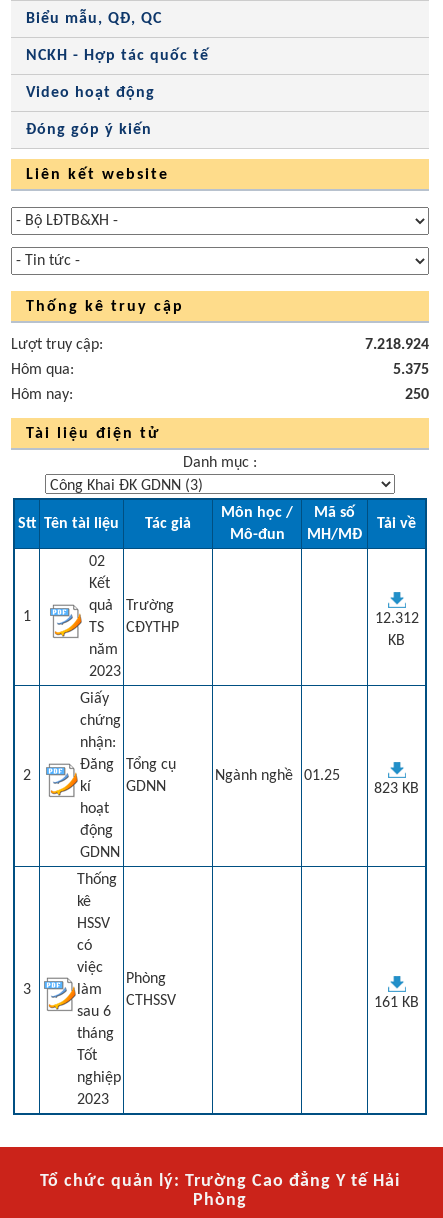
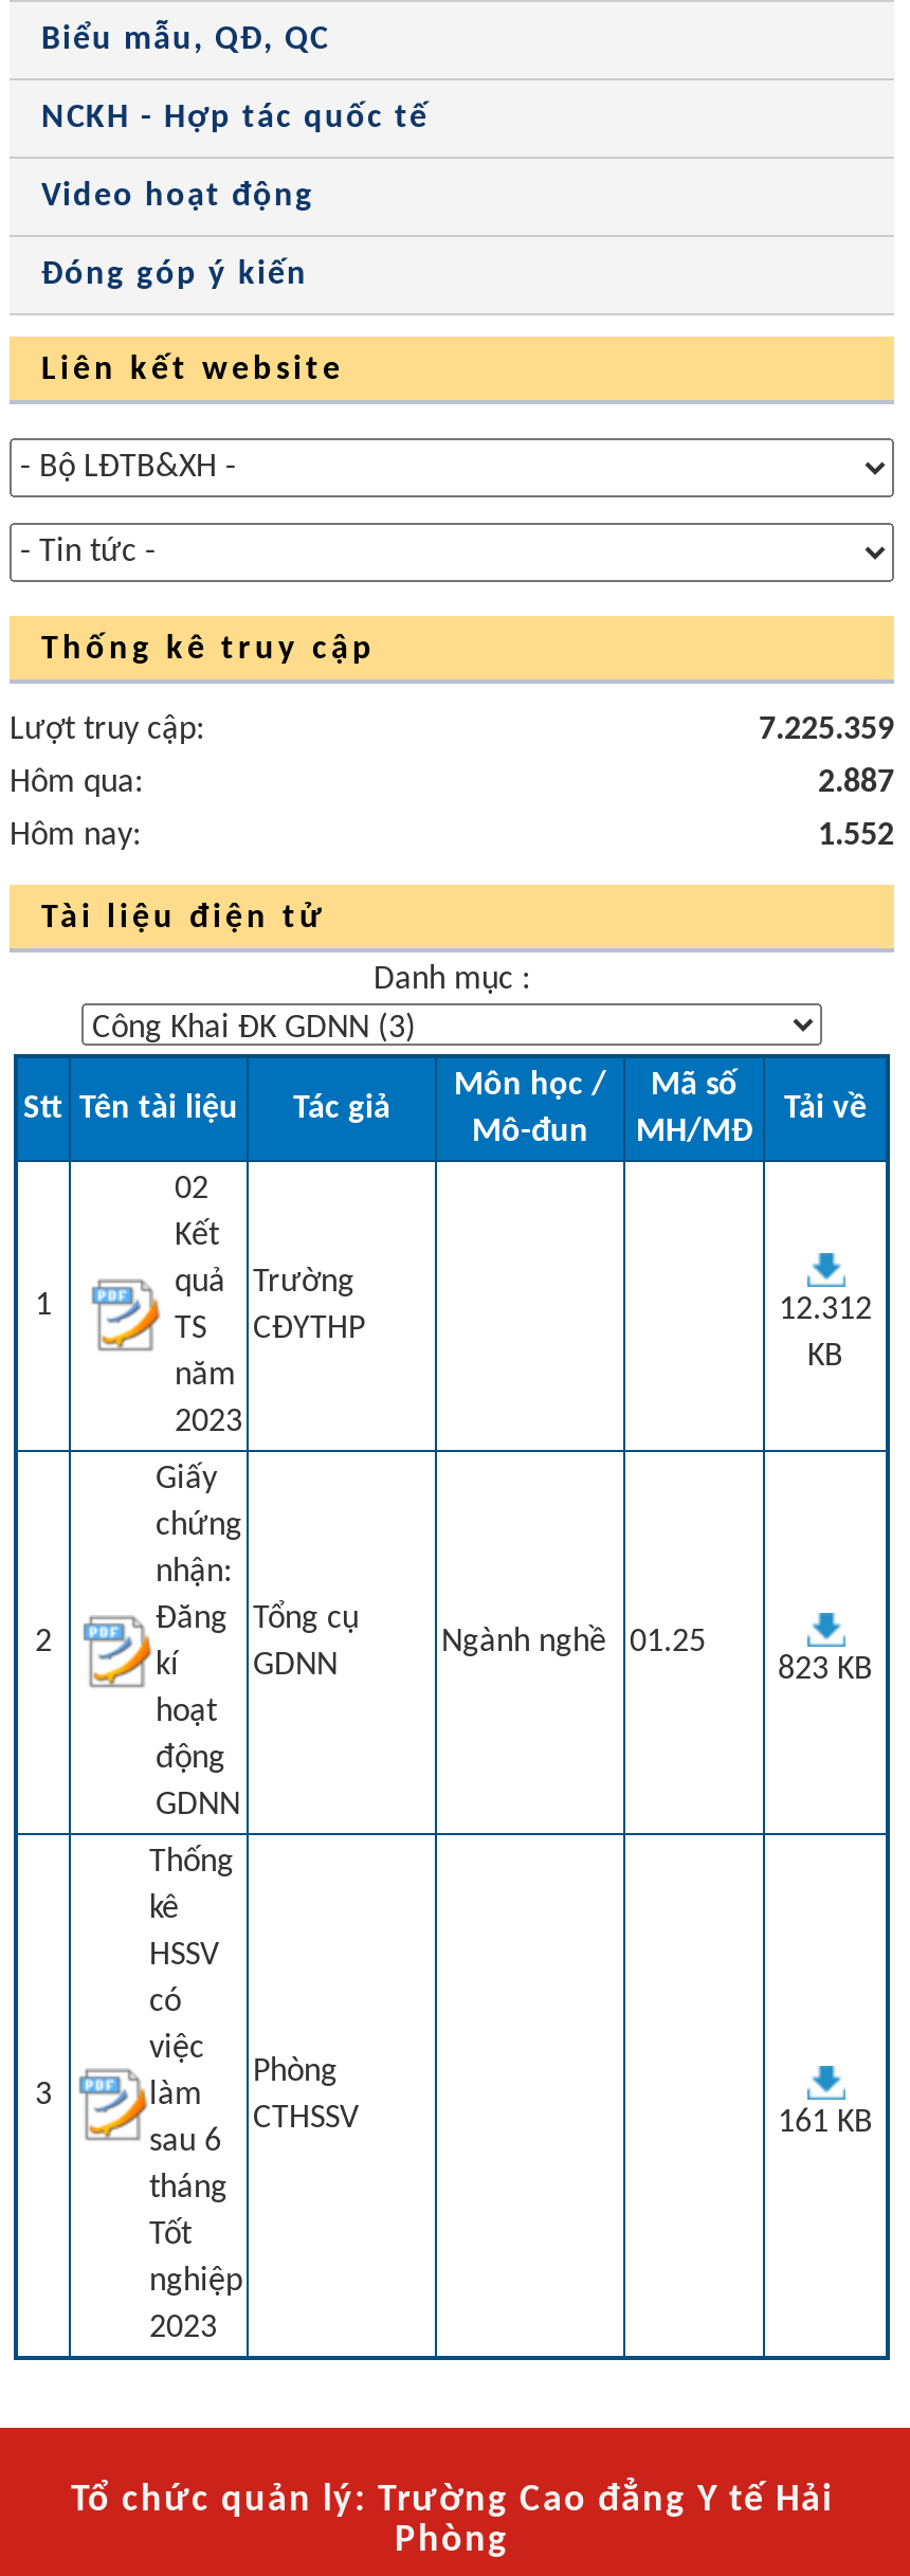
- 7.218.924
+ 7.225.359

- 5.375
+ 2.887

- 250
+ 1.552
